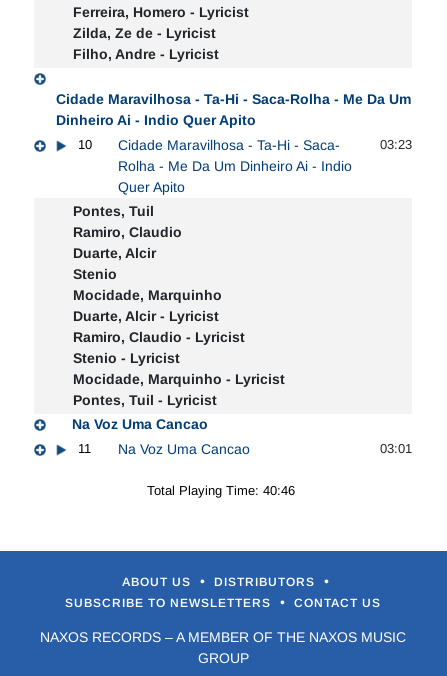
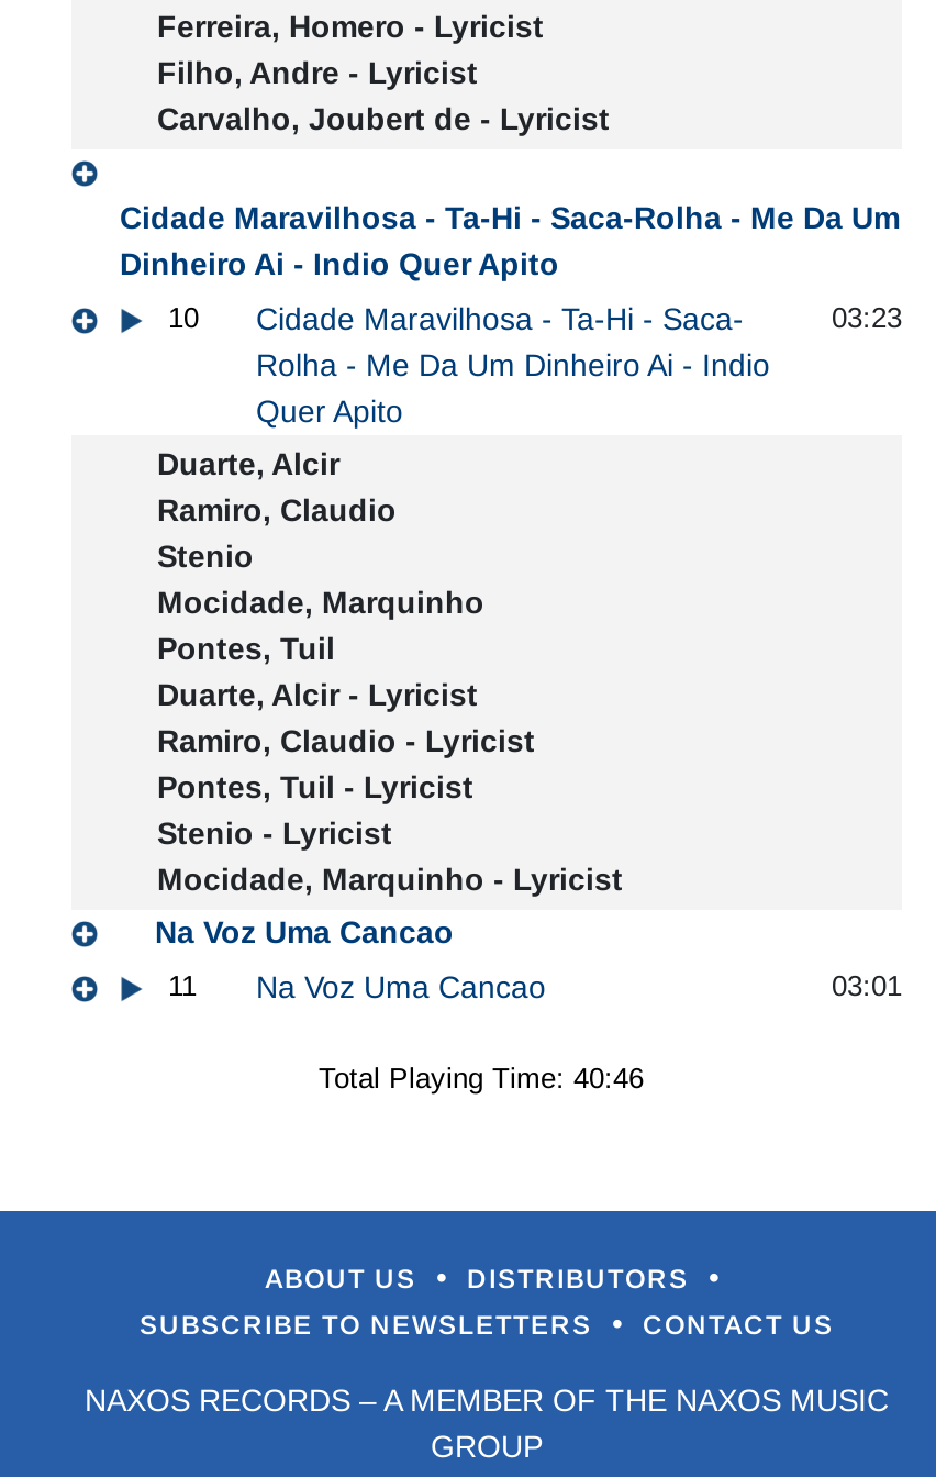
- Zilda, Ze de - Lyricist

moved up: Filho, Andre - Lyricist

+ Carvalho, Joubert de - Lyricist

moved down: Pontes, Tuil

moved up: Duarte, Alcir

moved up: Stenio | Mocidade, Marquinho

moved down: Stenio - Lyricist | Mocidade, Marquinho - Lyricist

moved up: Pontes, Tuil - Lyricist
